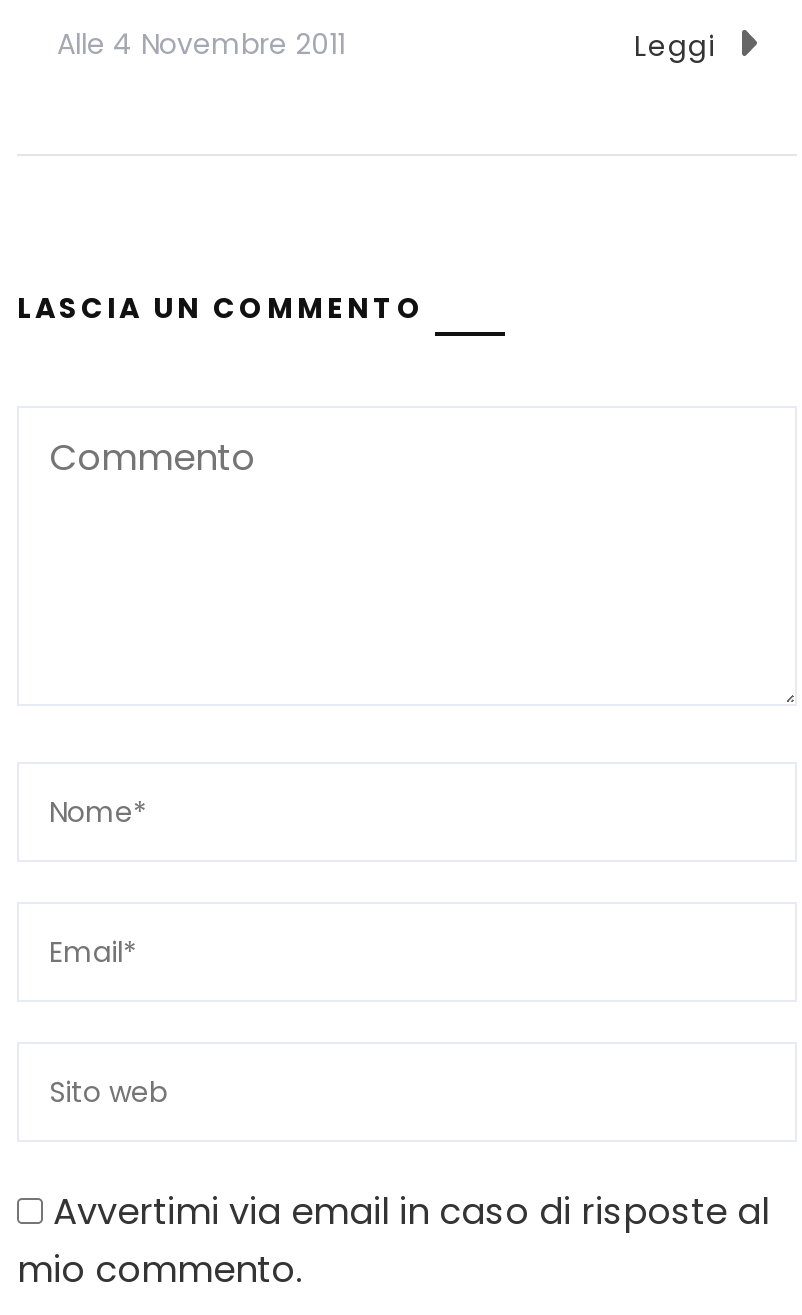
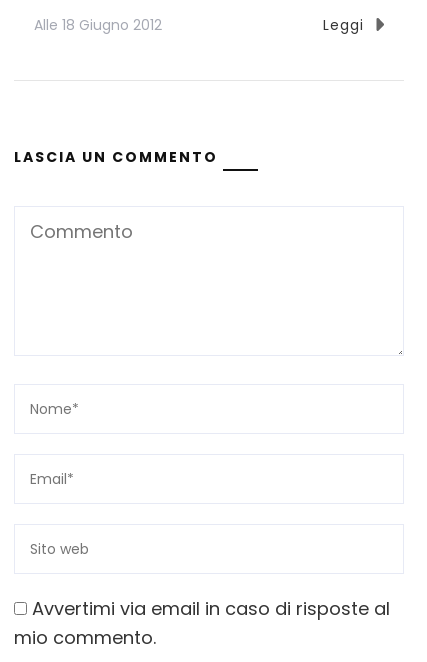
- Alle 4 Novembre 2011
+ Alle 18 Giugno 2012
